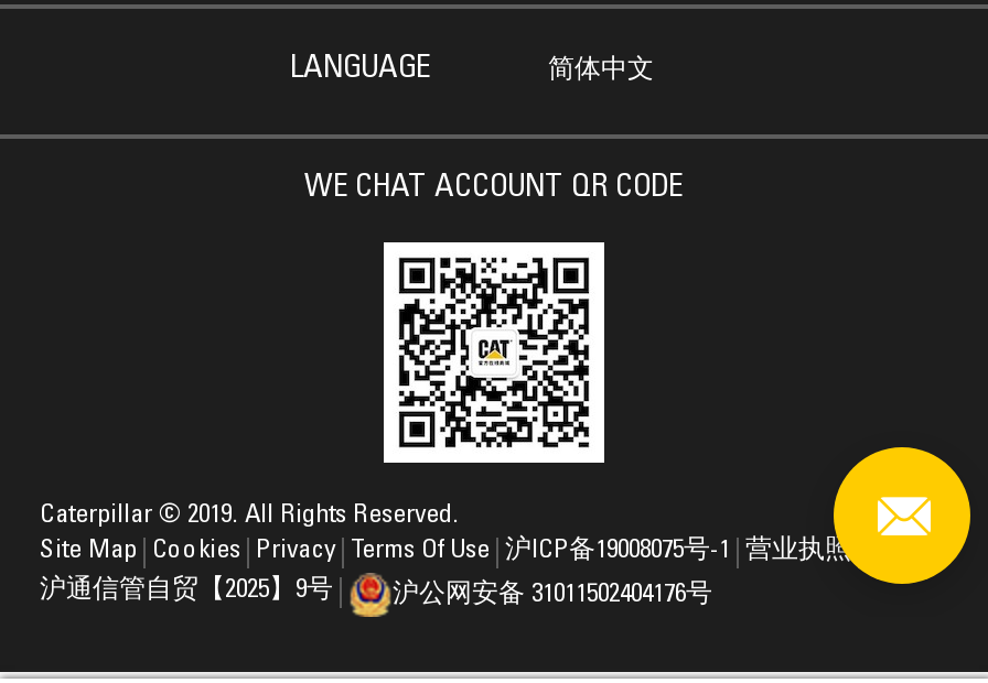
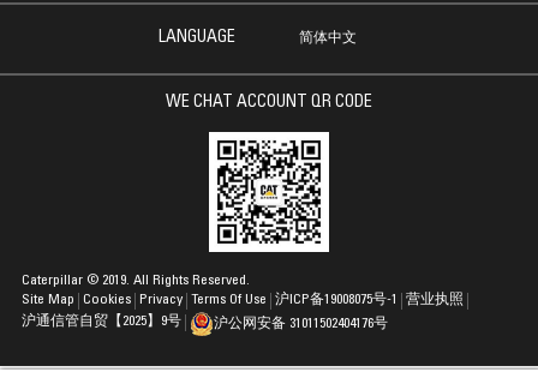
- [image]
